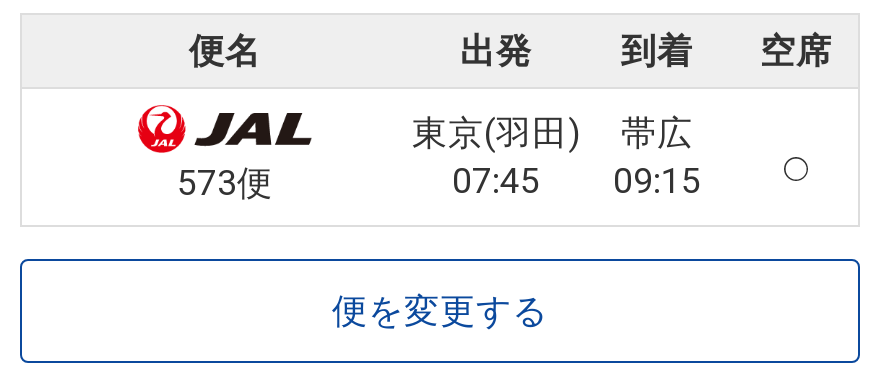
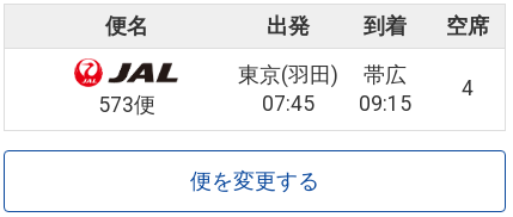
+ 4
